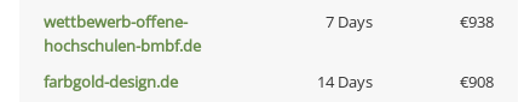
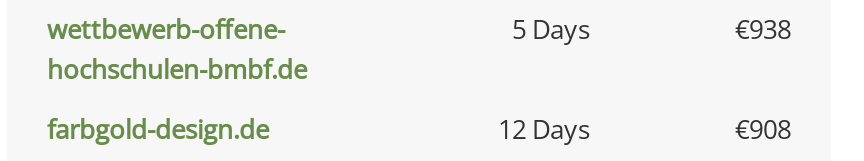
- 7 Days
+ 5 Days

- 14 Days
+ 12 Days
